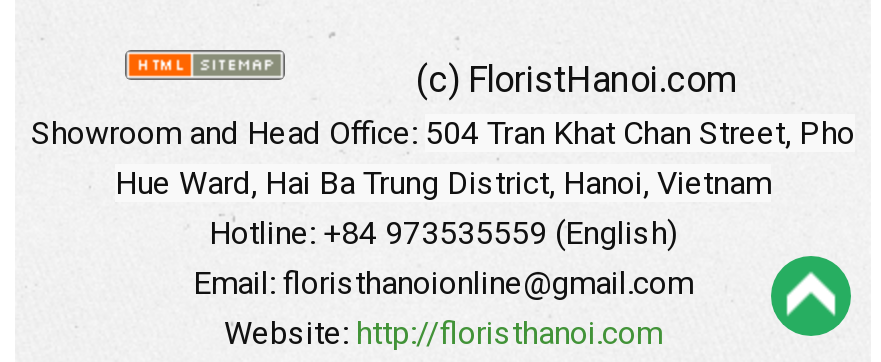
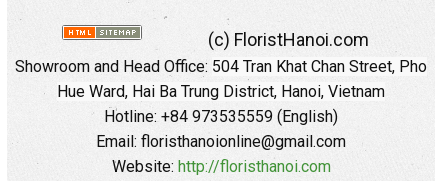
- [image]
